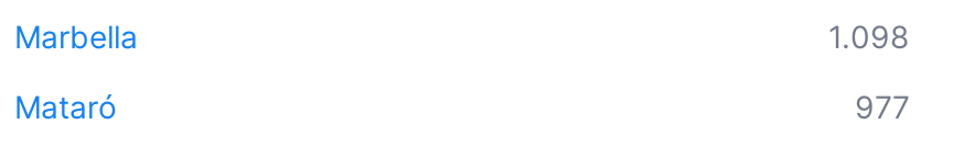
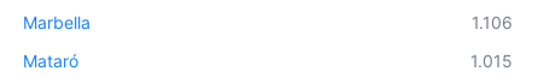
- 1.098
+ 1.106

- 977
+ 1.015
